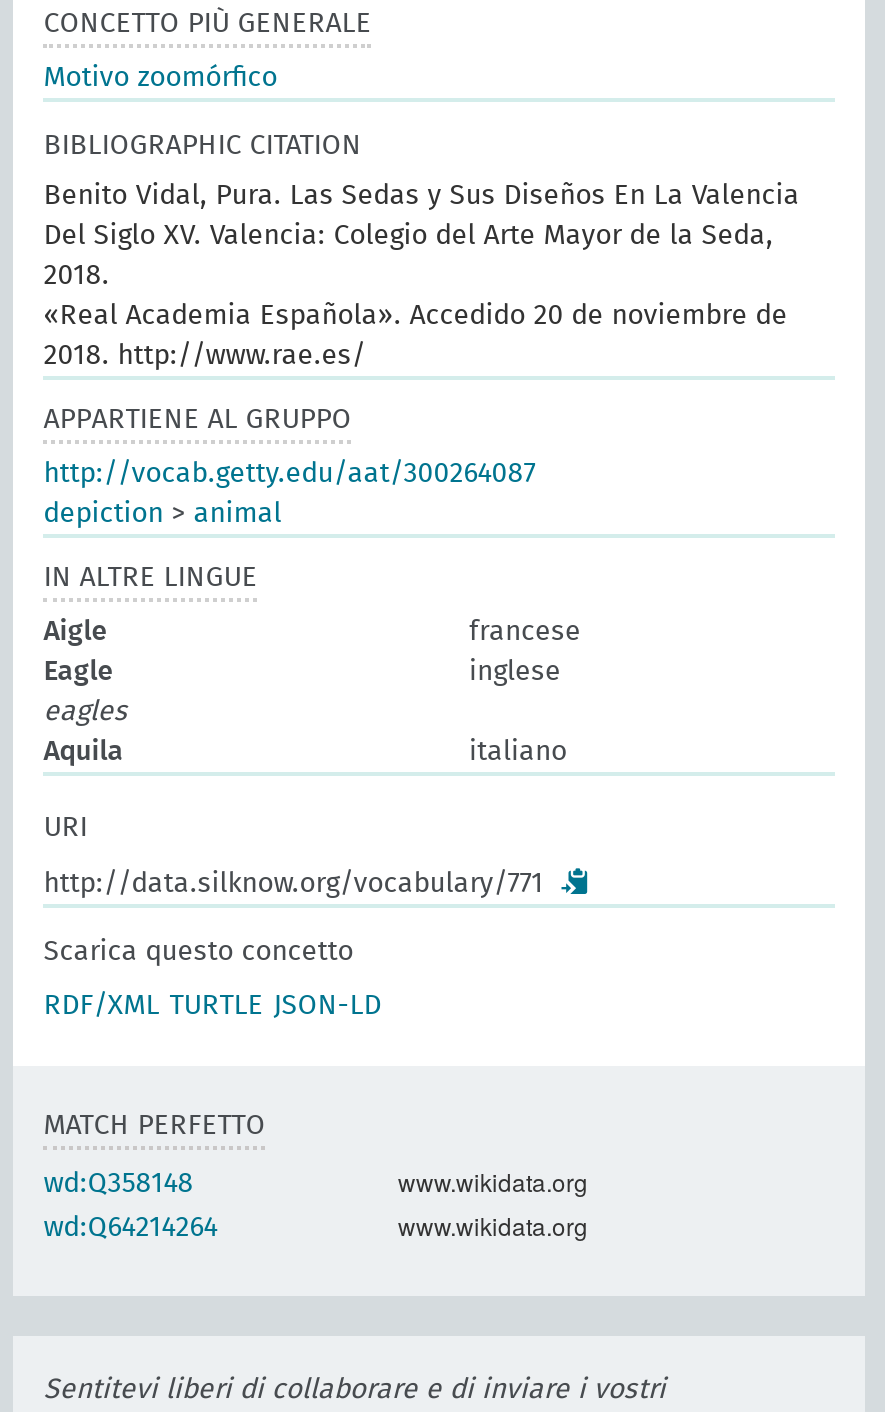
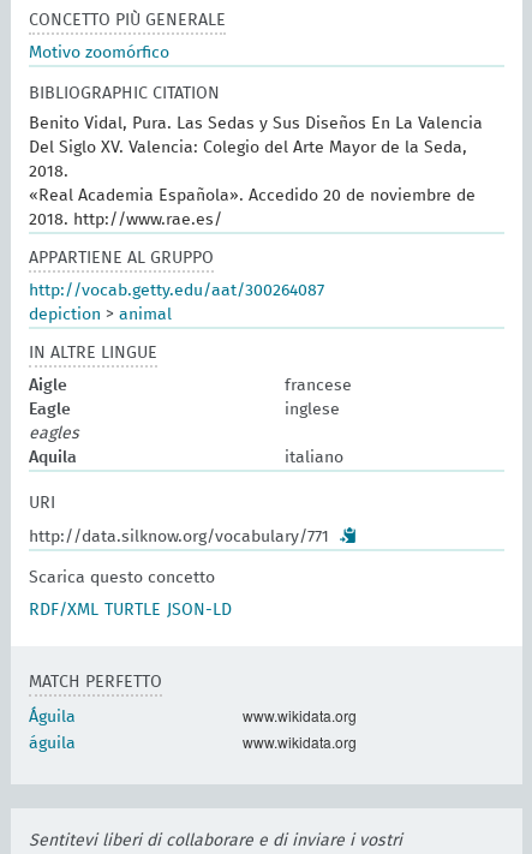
- wd:Q358148
+ Águila

- wd:Q64214264
+ águila
